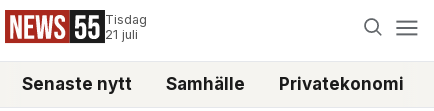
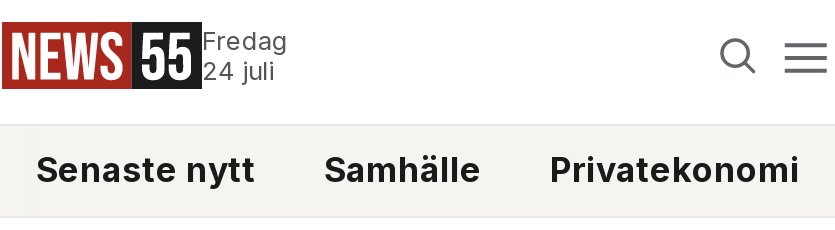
- Tisdag
- 21 juli
+ Fredag
+ 24 juli
